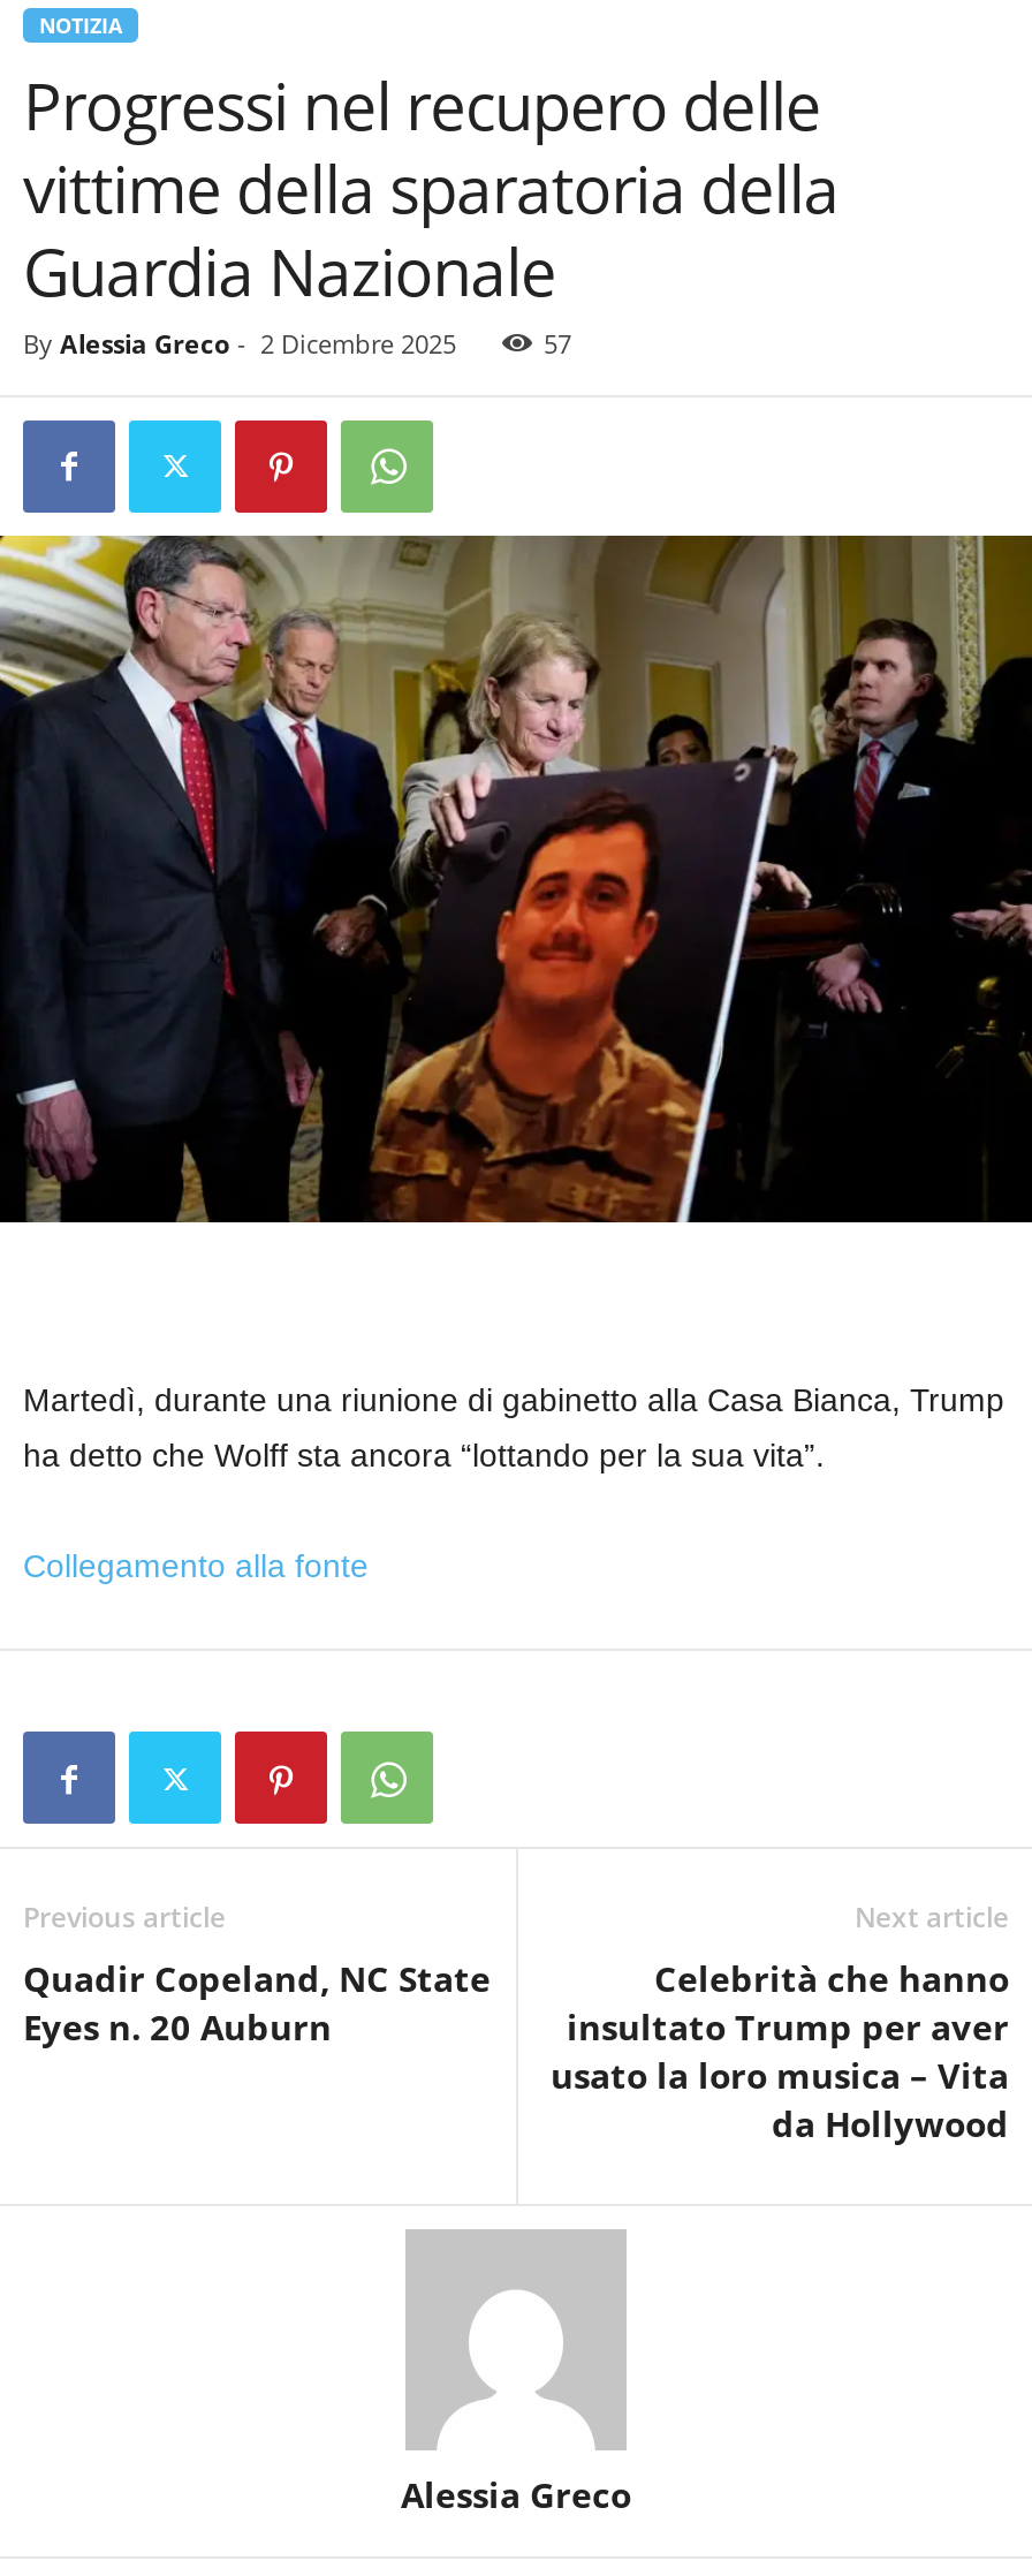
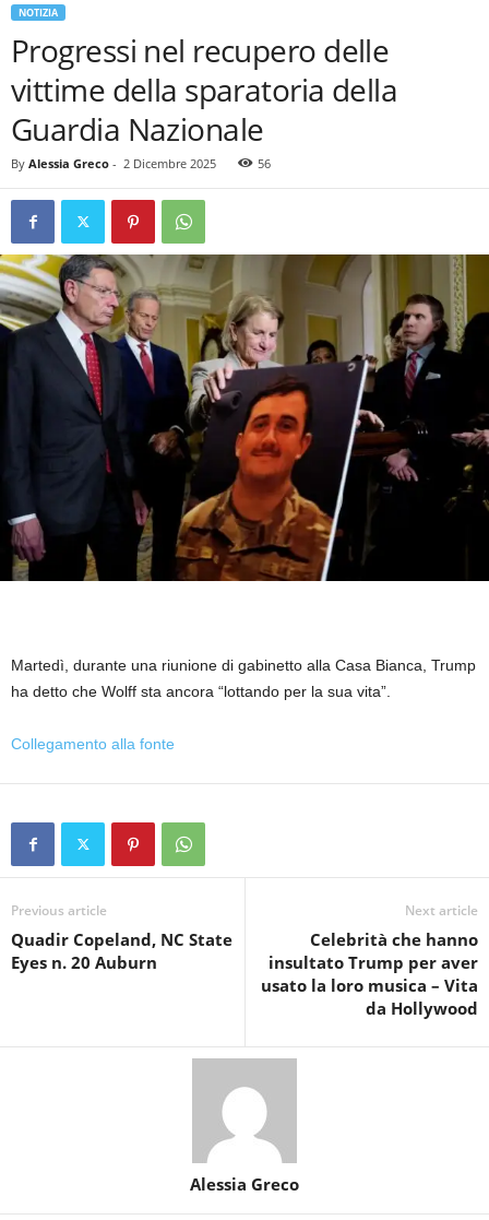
- 57
+ 56
